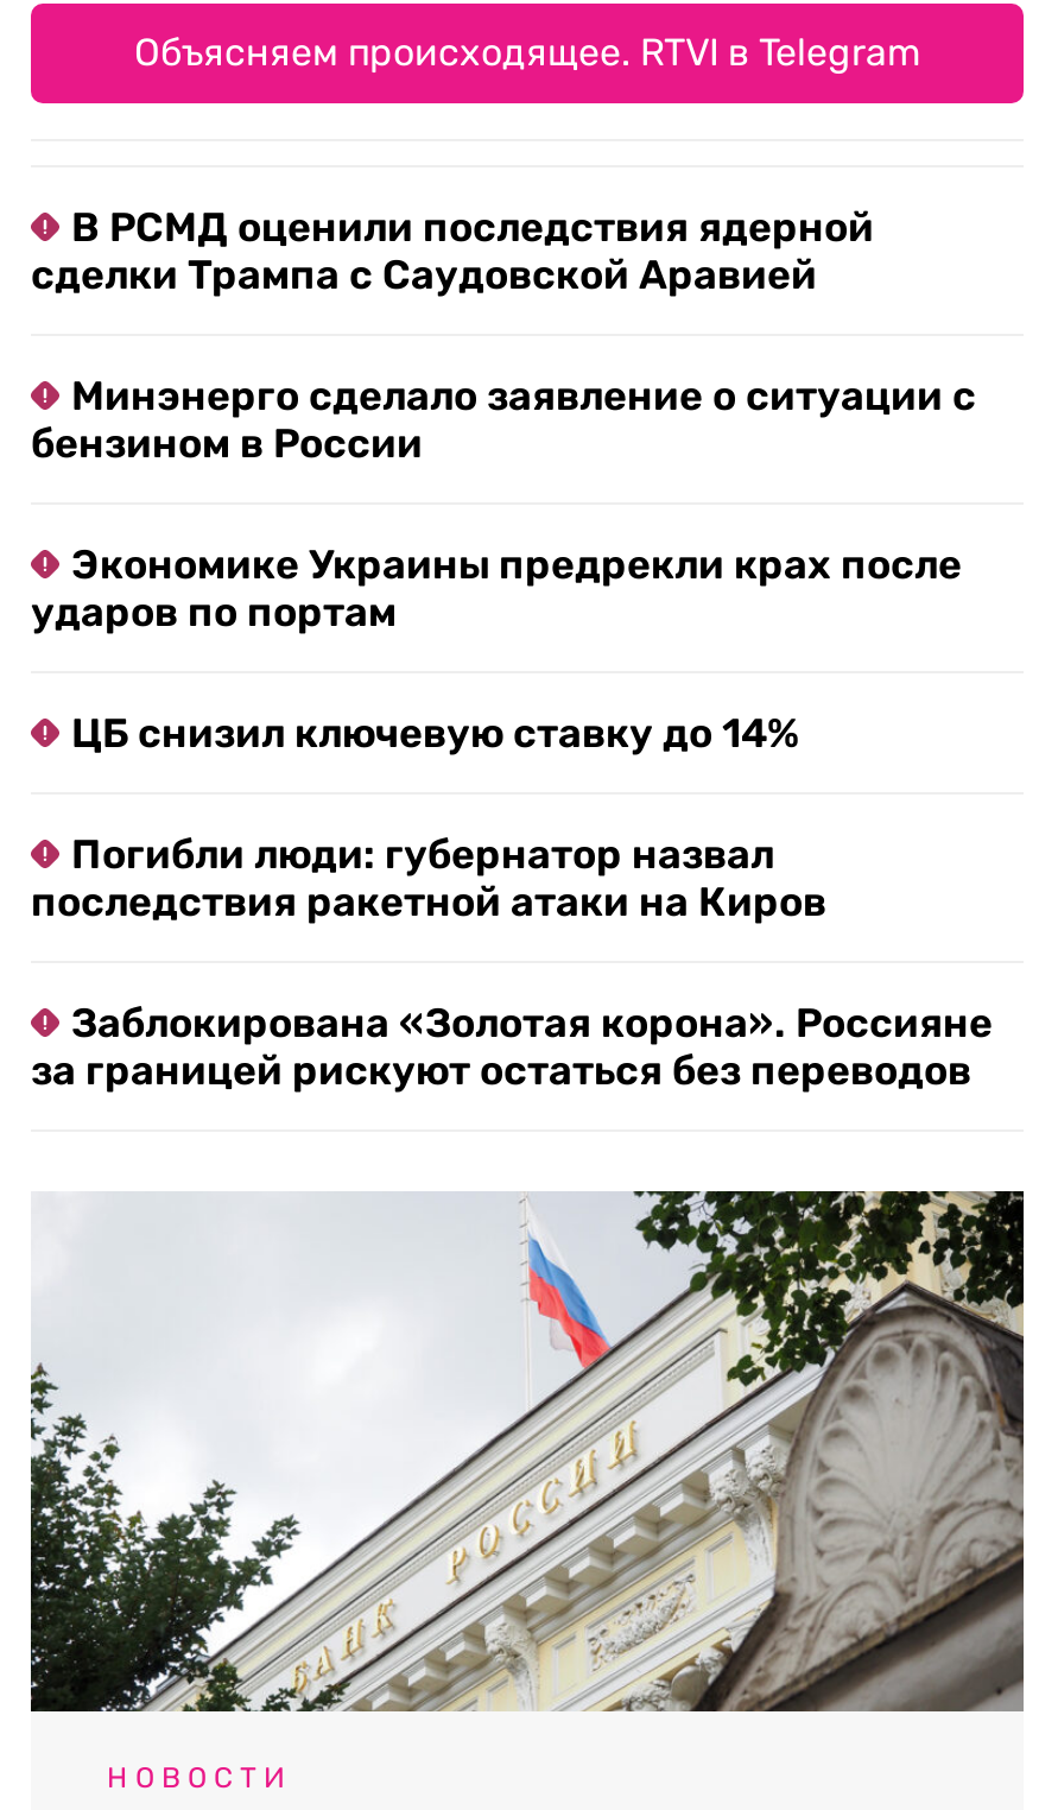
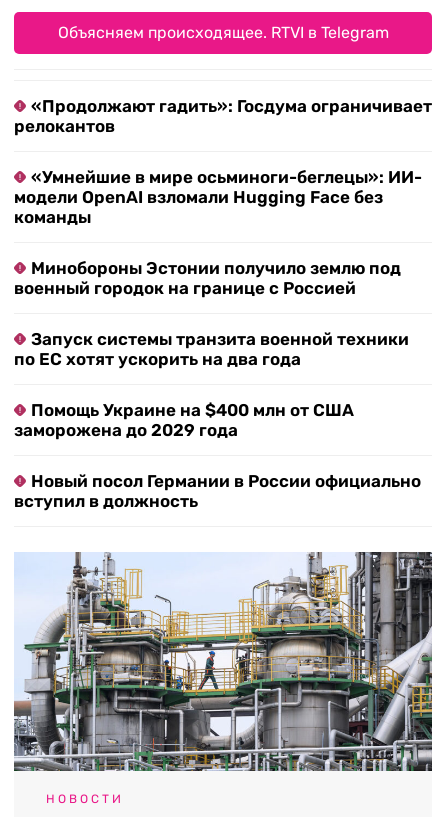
- В РСМД оценили последствия ядерной
- сделки Трампа с Саудовской Аравией
+ «Продолжают гадить»: Госдума ограничивает
+ релокантов

- Минэнерго сделало заявление о ситуации с
- бензином в России
+ «Умнейшие в мире осьминоги-беглецы»: ИИ-
+ модели OpenAI взломали Hugging Face без
+ команды

- Экономике Украины предрекли крах после
- ударов по портам
+ Минобороны Эстонии получило землю под
+ военный городок на границе с Россией

- ЦБ снизил ключевую ставку до 14%
+ Запуск системы транзита военной техники
+ по ЕС хотят ускорить на два года

- Погибли люди: губернатор назвал
- последствия ракетной атаки на Киров
+ Помощь Украине на $400 млн от США
+ заморожена до 2029 года

- Заблокирована «Золотая корона». Россияне
- за границей рискуют остаться без переводов
+ Новый посол Германии в России официально
+ вступил в должность

- [image]
+ [image]
